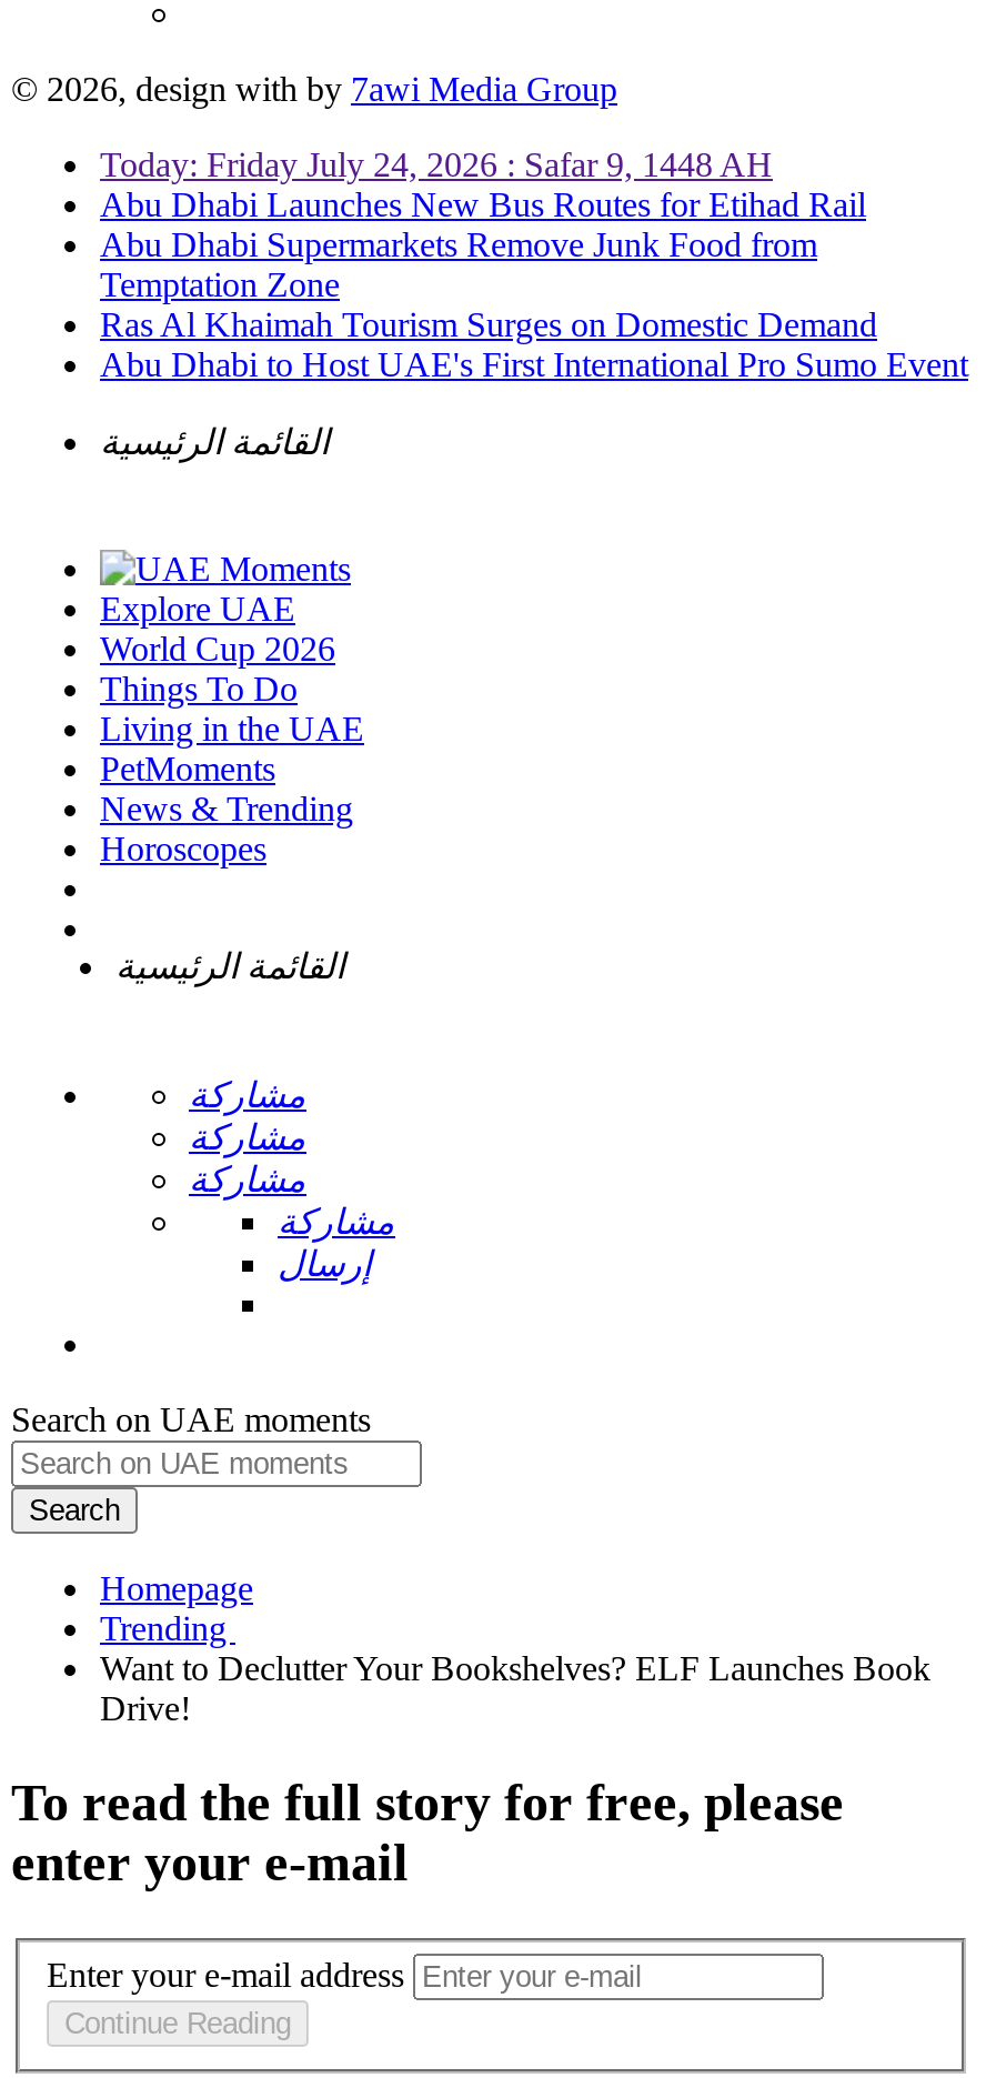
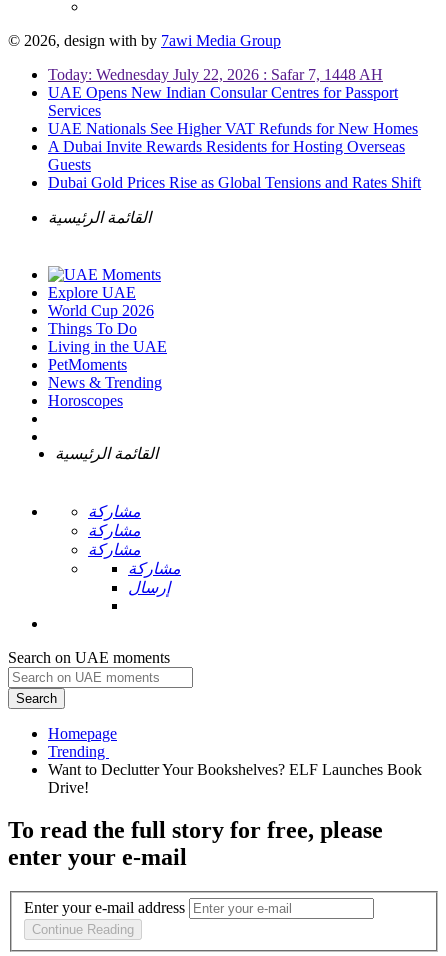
- Today: Friday July 24, 2026 : Safar 9, 1448 AH
- Abu Dhabi Launches New Bus Routes for Etihad Rail
- Abu Dhabi Supermarkets Remove Junk Food from
- Temptation Zone
- Ras Al Khaimah Tourism Surges on Domestic Demand
- Abu Dhabi to Host UAE's First International Pro Sumo Event
+ Today: Wednesday July 22, 2026 : Safar 7, 1448 AH
+ UAE Opens New Indian Consular Centres for Passport
+ Services
+ UAE Nationals See Higher VAT Refunds for New Homes
+ A Dubai Invite Rewards Residents for Hosting Overseas
+ Guests
+ Dubai Gold Prices Rise as Global Tensions and Rates Shift
